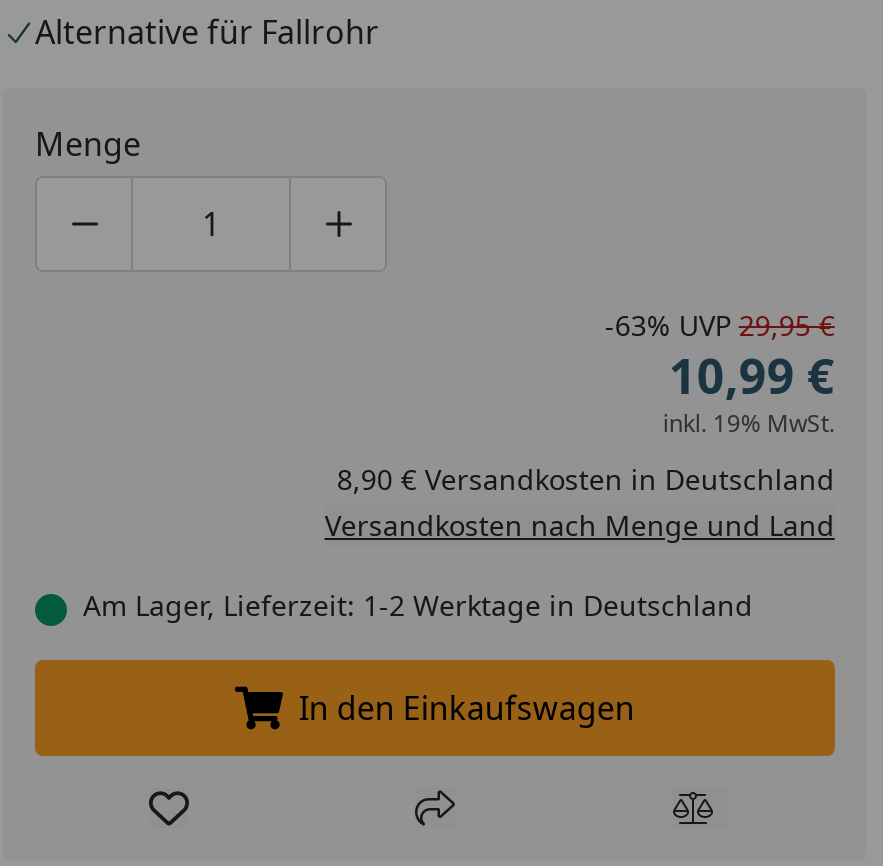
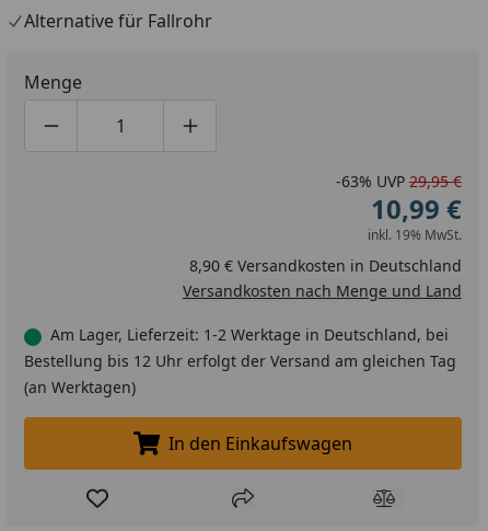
- Am Lager, Lieferzeit: 1-2 Werktage in Deutschland
+ Am Lager, Lieferzeit: 1-2 Werktage in Deutschland, bei
+ Bestellung bis 12 Uhr erfolgt der Versand am gleichen Tag
+ (an Werktagen)
